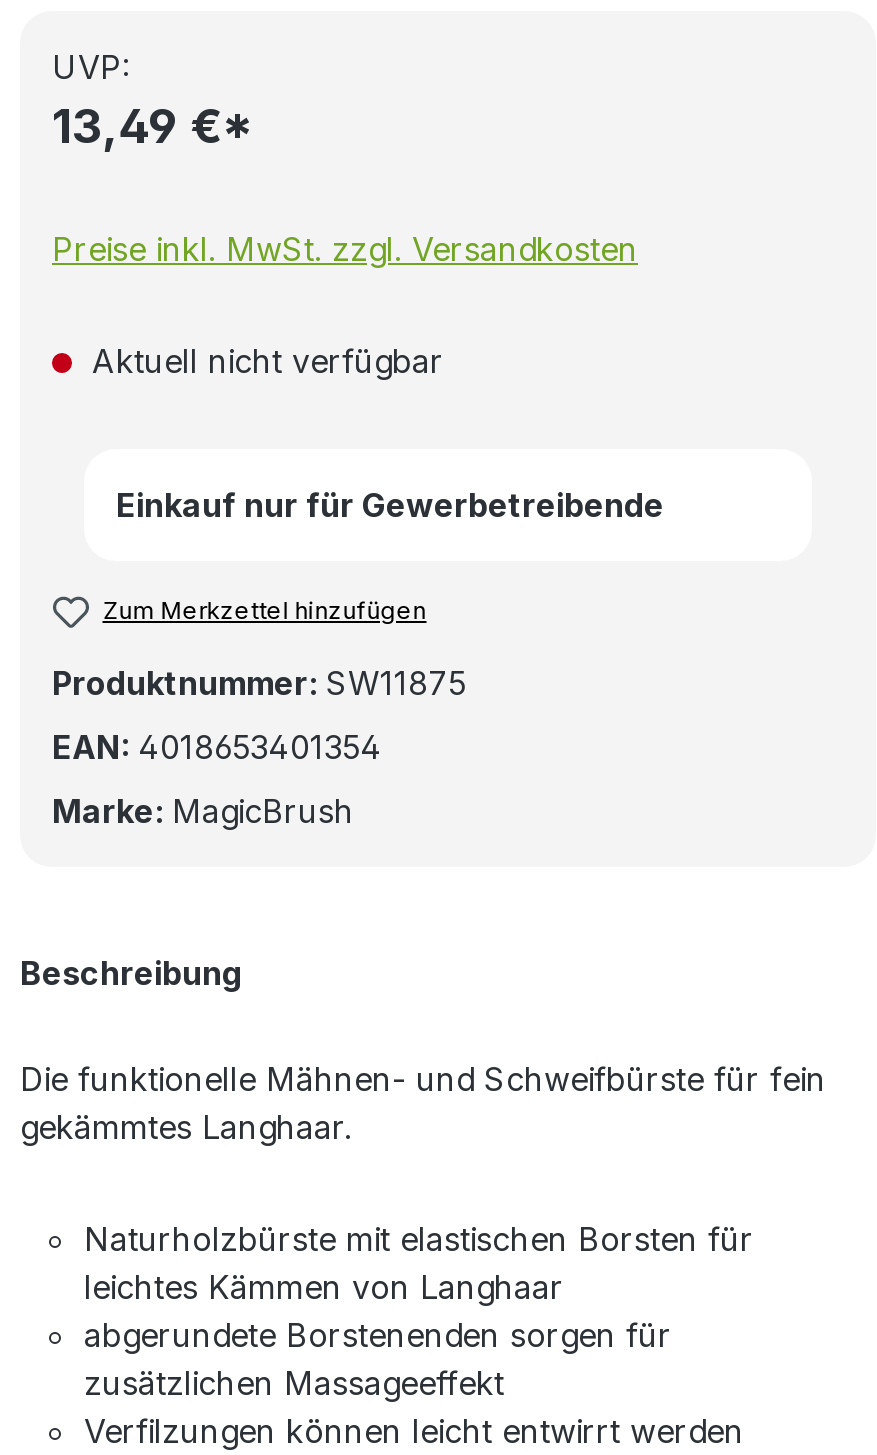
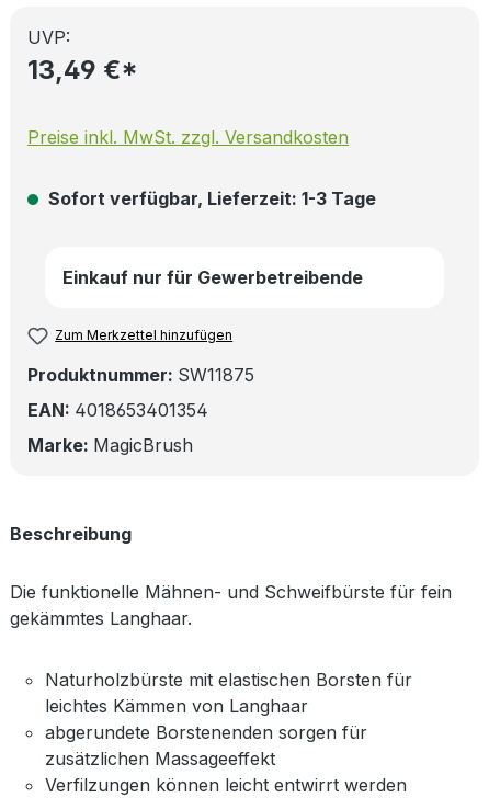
- Aktuell nicht verfügbar
+ Sofort verfügbar, Lieferzeit: 1-3 Tage
